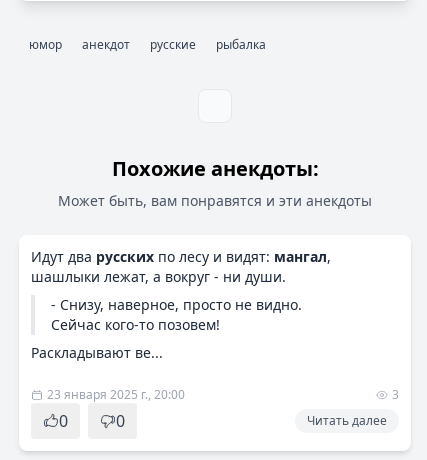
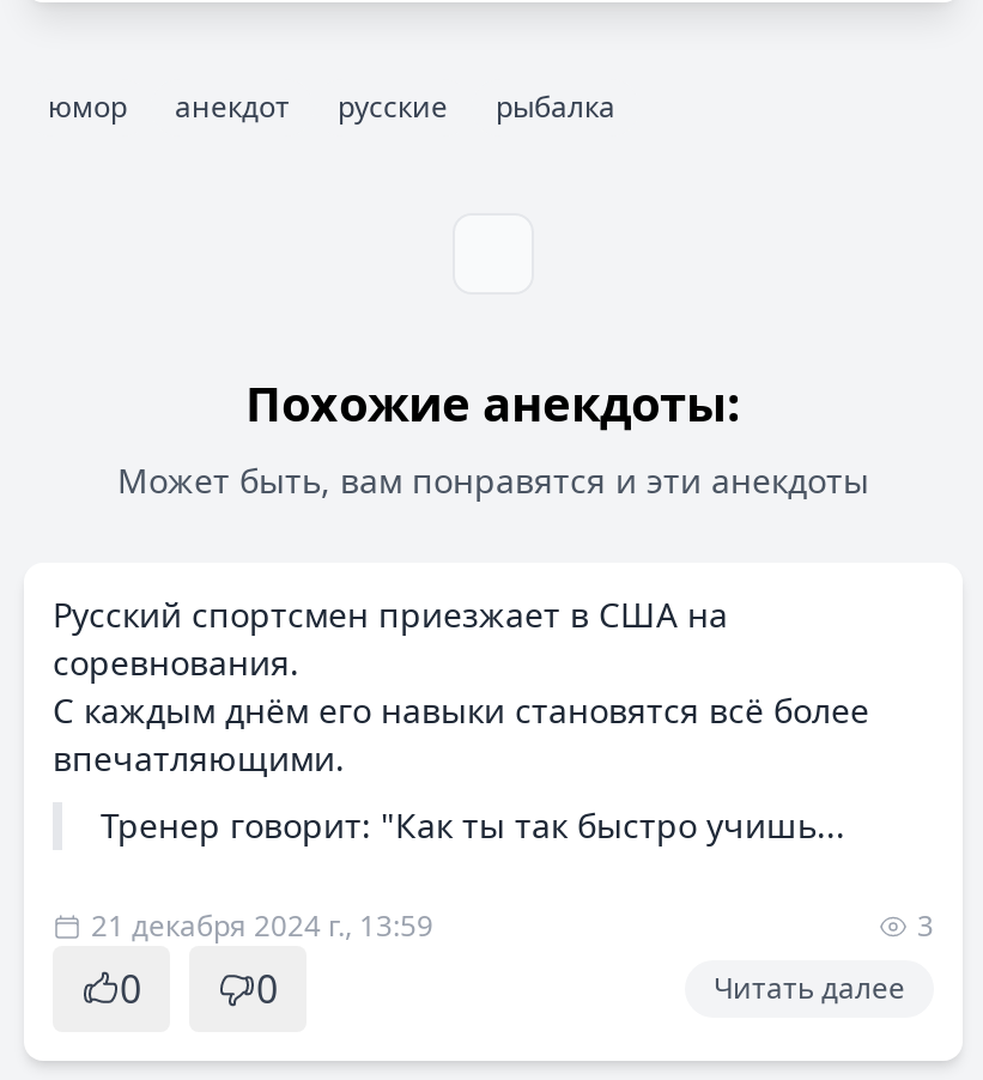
- Идут два русских по лесу и видят: мангал,
- шашлыки лежат, а вокруг - ни души.
- - Снизу, наверное, просто не видно.
- Сейчас кого-то позовем!
- Раскладывают ве...
- 23 января 2025 г., 20:00
+ Русский спортсмен приезжает в США на
+ соревнования.
+ С каждым днём его навыки становятся всё более
+ впечатляющими.
+ Тренер говорит: "Как ты так быстро учишь...
+ 21 декабря 2024 г., 13:59
